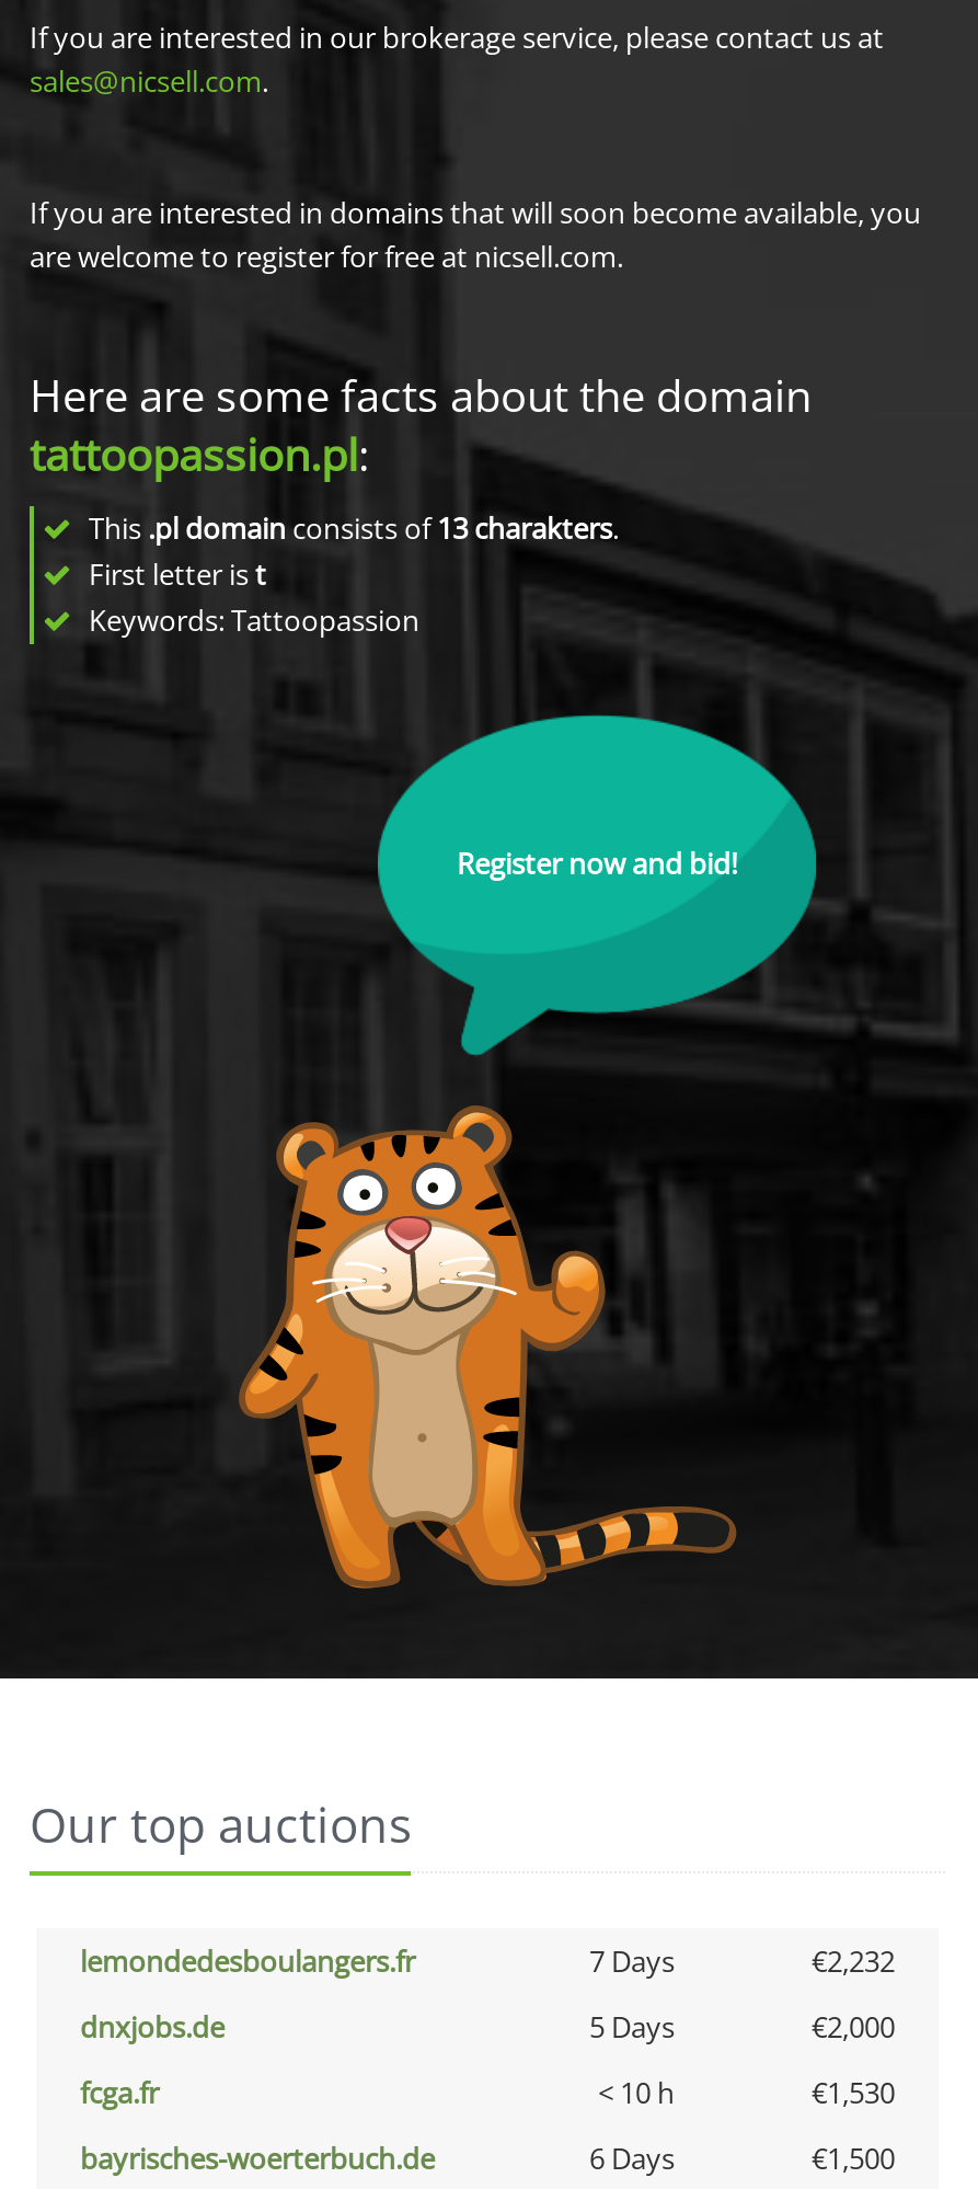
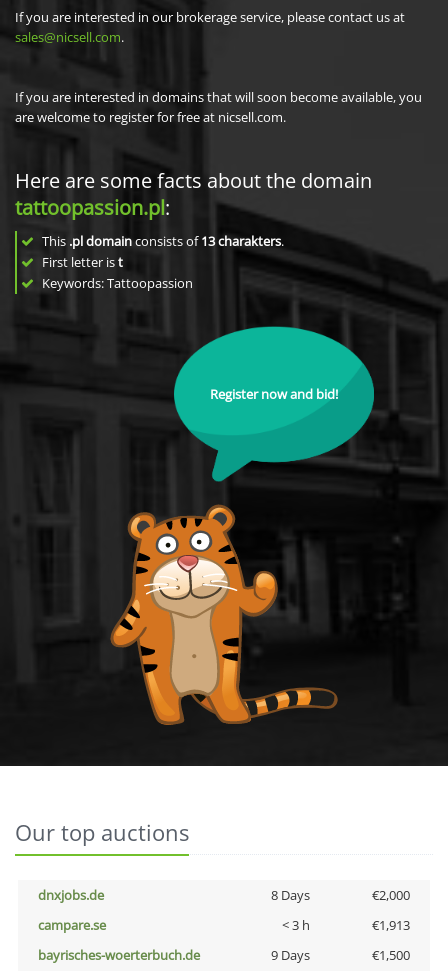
- lemondedesboulangers.fr
- 7 Days
- €2,232

- 5 Days
+ 8 Days

- fcga.fr
- < 10 h
- €1,530
+ campare.se
+ < 3 h
+ €1,913

- 6 Days
+ 9 Days
